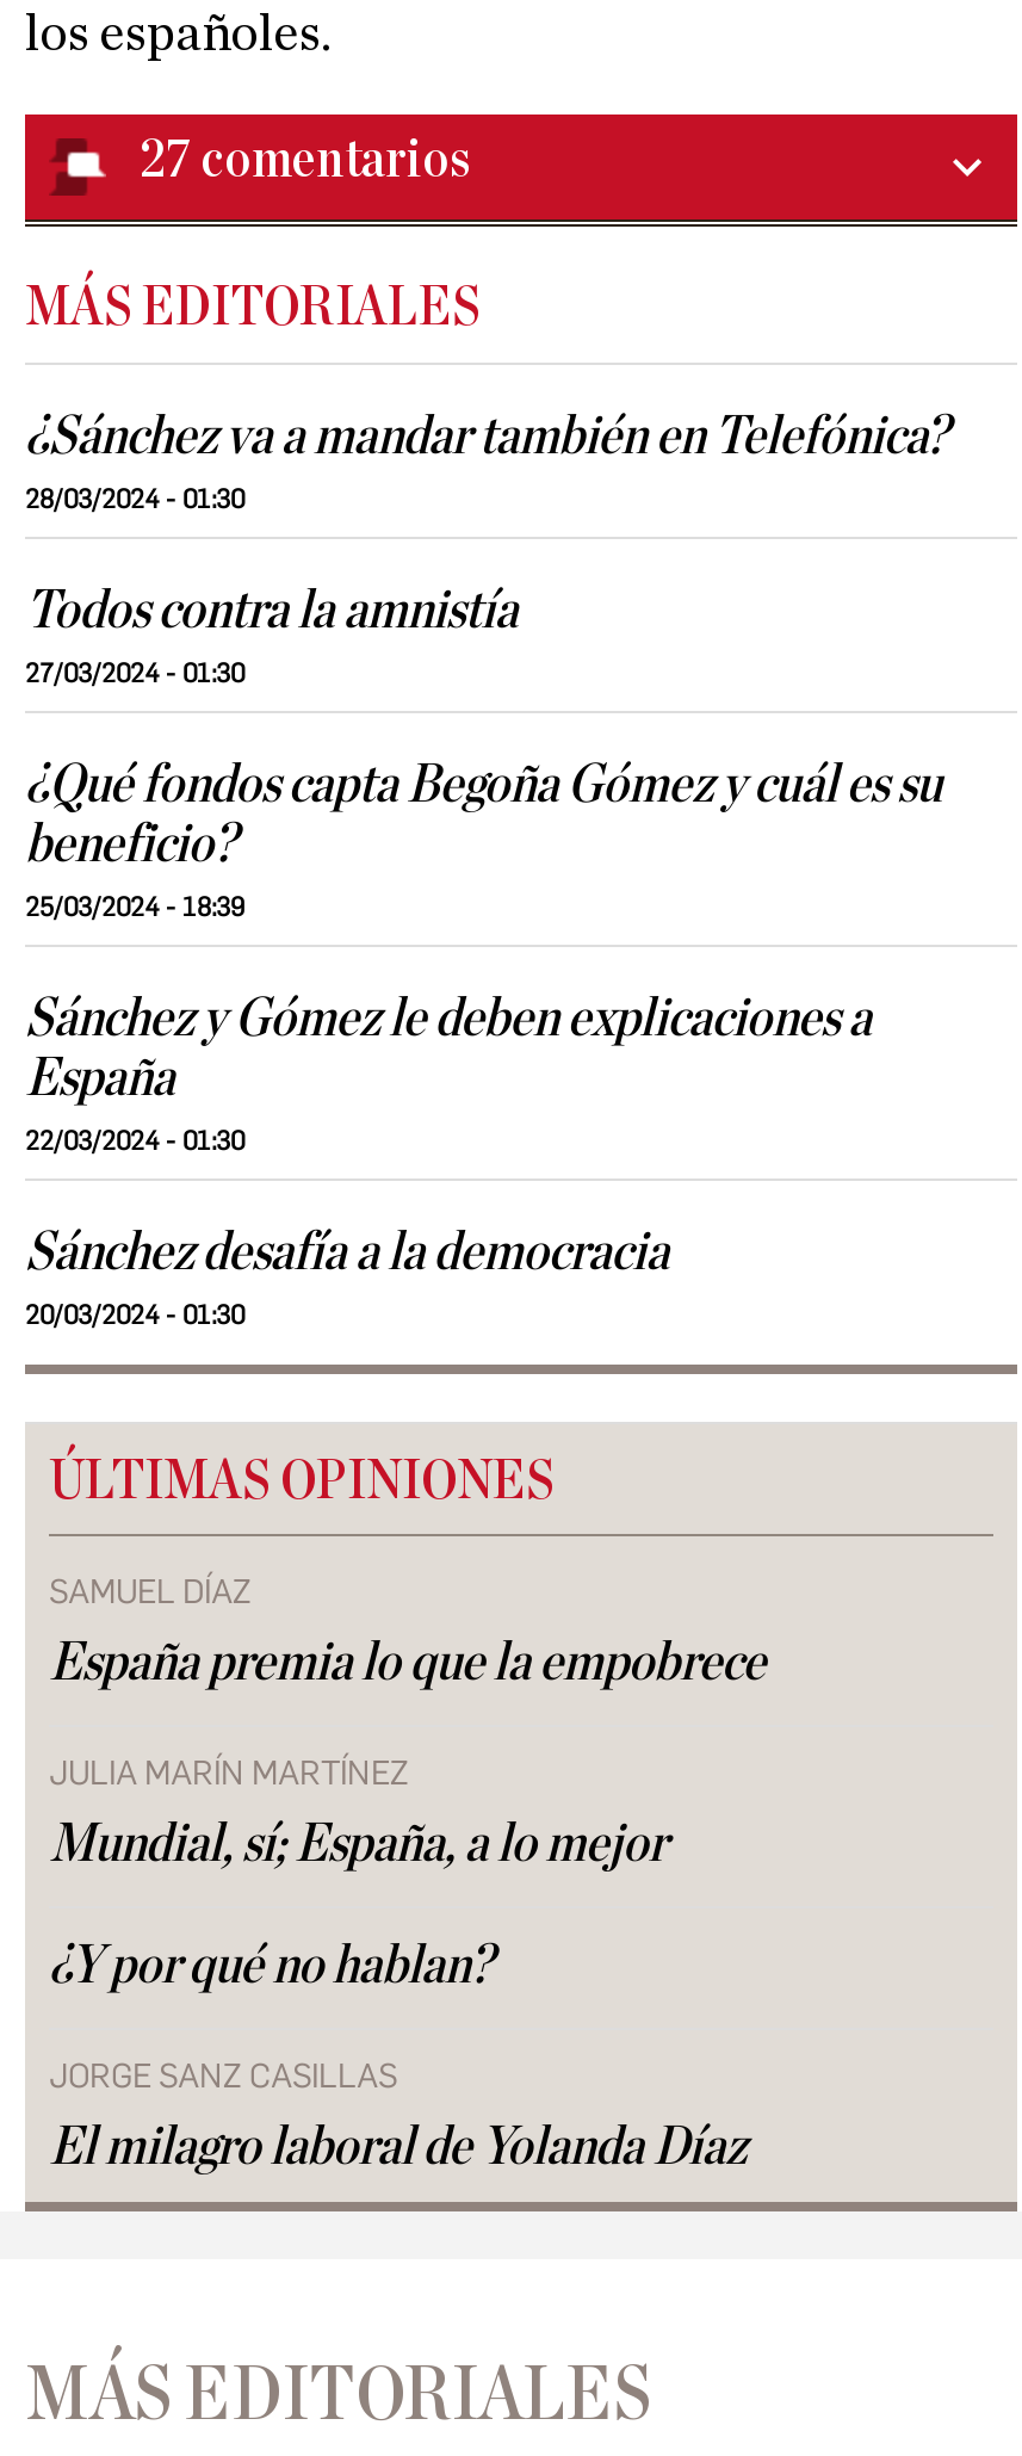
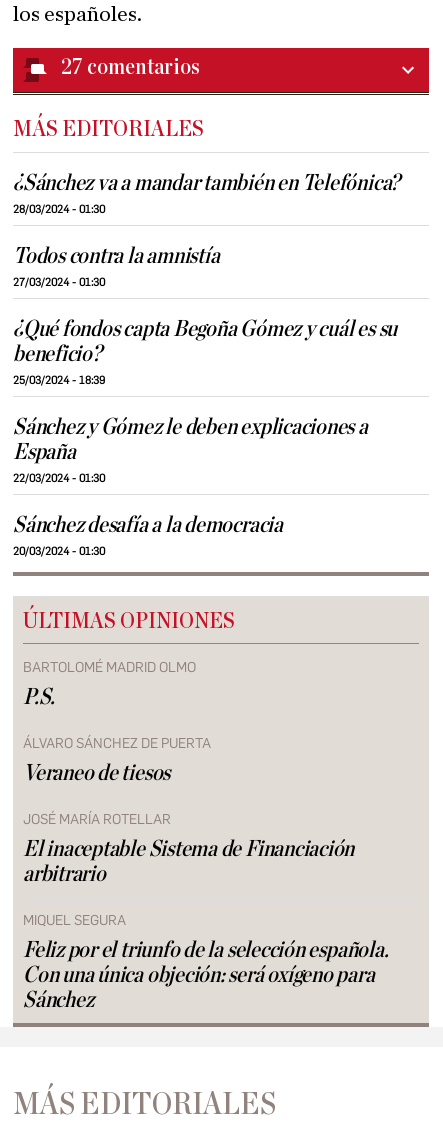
- SAMUEL DÍAZ
- España premia lo que la empobrece
+ BARTOLOMÉ MADRID OLMO
+ P.S.

- JULIA MARÍN MARTÍNEZ
- Mundial, sí; España, a lo mejor
+ ÁLVARO SÁNCHEZ DE PUERTA
+ Veraneo de tiesos

- ¿Y por qué no hablan?
+ JOSÉ MARÍA ROTELLAR
+ El inaceptable Sistema de Financiación
+ arbitrario

- JORGE SANZ CASILLAS
- El milagro laboral de Yolanda Díaz
+ MIQUEL SEGURA
+ Feliz por el triunfo de la selección española.
+ Con una única objeción: será oxígeno para
+ Sánchez
